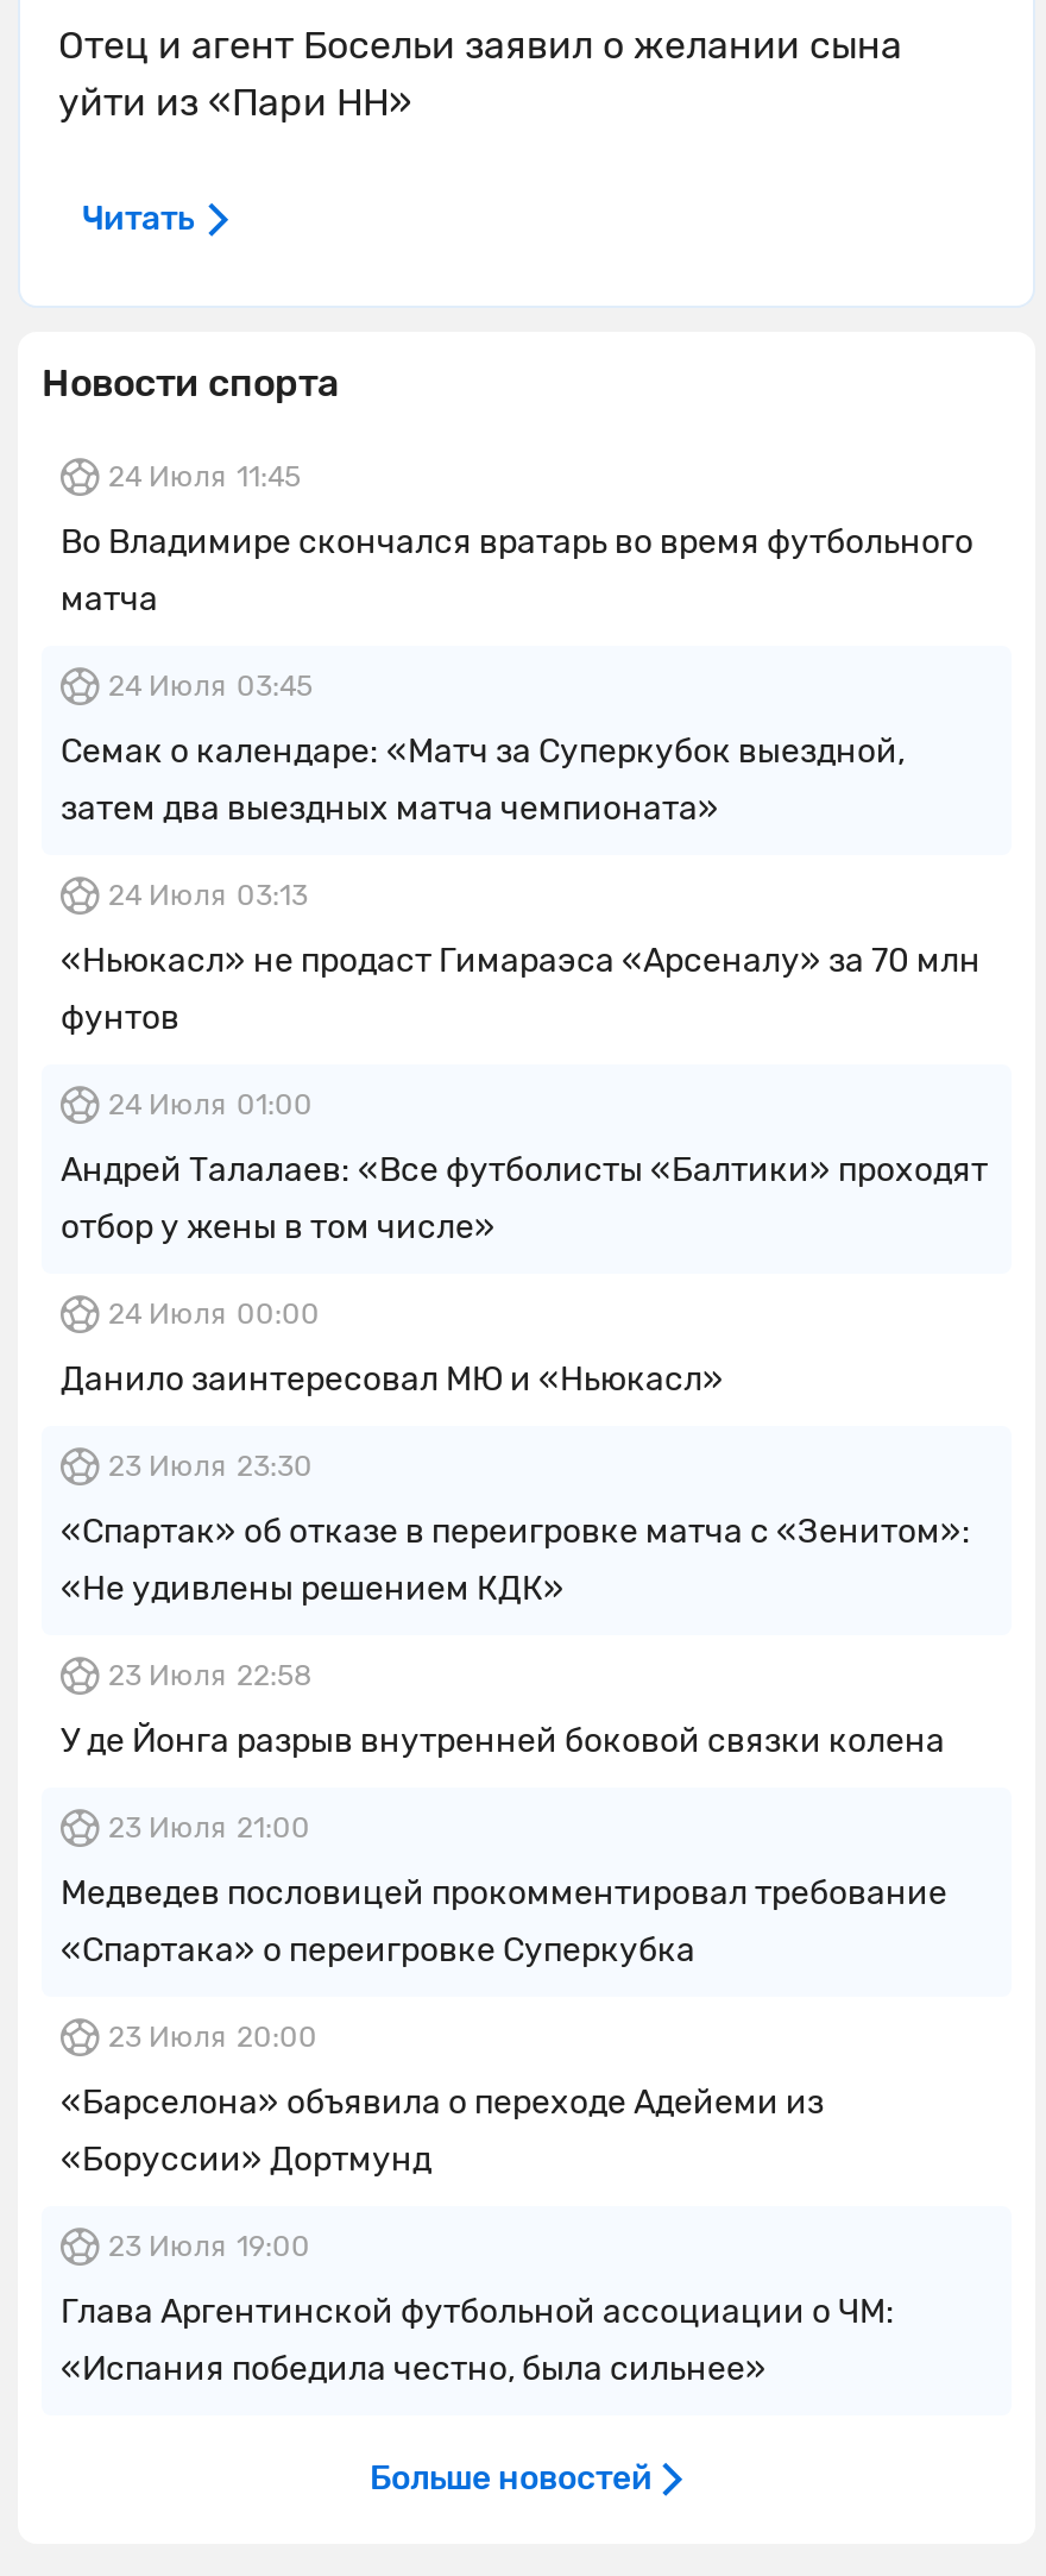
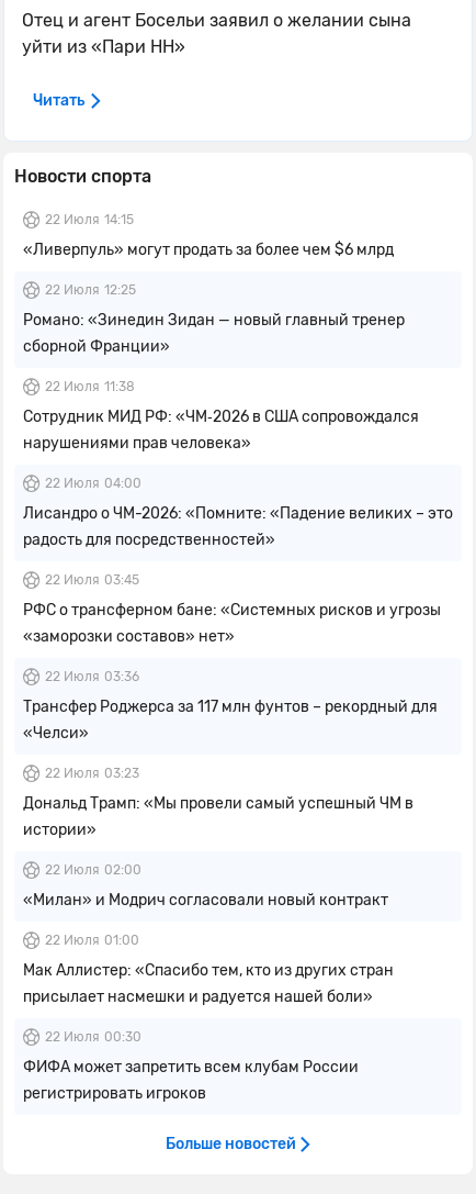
- 24 Июля 11:45
+ 22 Июля 14:15

- Во Владимире скончался вратарь во время футбольного
- матча
+ «Ливерпуль» могут продать за более чем $6 млрд

- 24 Июля 03:45
+ 22 Июля 12:25

- Семак о календаре: «Матч за Суперкубок выездной,
- затем два выездных матча чемпионата»
+ Романо: «Зинедин Зидан — новый главный тренер
+ сборной Франции»

- 24 Июля 03:13
+ 22 Июля 11:38

- «Ньюкасл» не продаст Гимараэса «Арсеналу» за 70 млн
- фунтов
+ Сотрудник МИД РФ: «ЧМ‑2026 в США сопровождался
+ нарушениями прав человека»

- 24 Июля 01:00
+ 22 Июля 04:00

- Андрей Талалаев: «Все футболисты «Балтики» проходят
- отбор у жены в том числе»
+ Лисандро о ЧМ-2026: «Помните: «Падение великих – это
+ радость для посредственностей»

- 24 Июля 00:00
+ 22 Июля 03:45

- Данило заинтересовал МЮ и «Ньюкасл»
+ РФС о трансферном бане: «Системных рисков и угрозы
+ «заморозки составов» нет»

- 23 Июля 23:30
+ 22 Июля 03:36

- «Спартак» об отказе в переигровке матча с «Зенитом»:
- «Не удивлены решением КДК»
+ Трансфер Роджерса за 117 млн фунтов – рекордный для
+ «Челси»

- 23 Июля 22:58
+ 22 Июля 03:23

- У де Йонга разрыв внутренней боковой связки колена
+ Дональд Трамп: «Мы провели самый успешный ЧМ в
+ истории»

- 23 Июля 21:00
+ 22 Июля 02:00

- Медведев пословицей прокомментировал требование
- «Спартака» о переигровке Суперкубка
+ «Милан» и Модрич согласовали новый контракт

- 23 Июля 20:00
+ 22 Июля 01:00

- «Барселона» объявила о переходе Адейеми из
- «Боруссии» Дортмунд
+ Мак Аллистер: «Спасибо тем, кто из других стран
+ присылает насмешки и радуется нашей боли»

- 23 Июля 19:00
+ 22 Июля 00:30

- Глава Аргентинской футбольной ассоциации о ЧМ:
- «Испания победила честно, была сильнее»
+ ФИФА может запретить всем клубам России
+ регистрировать игроков
